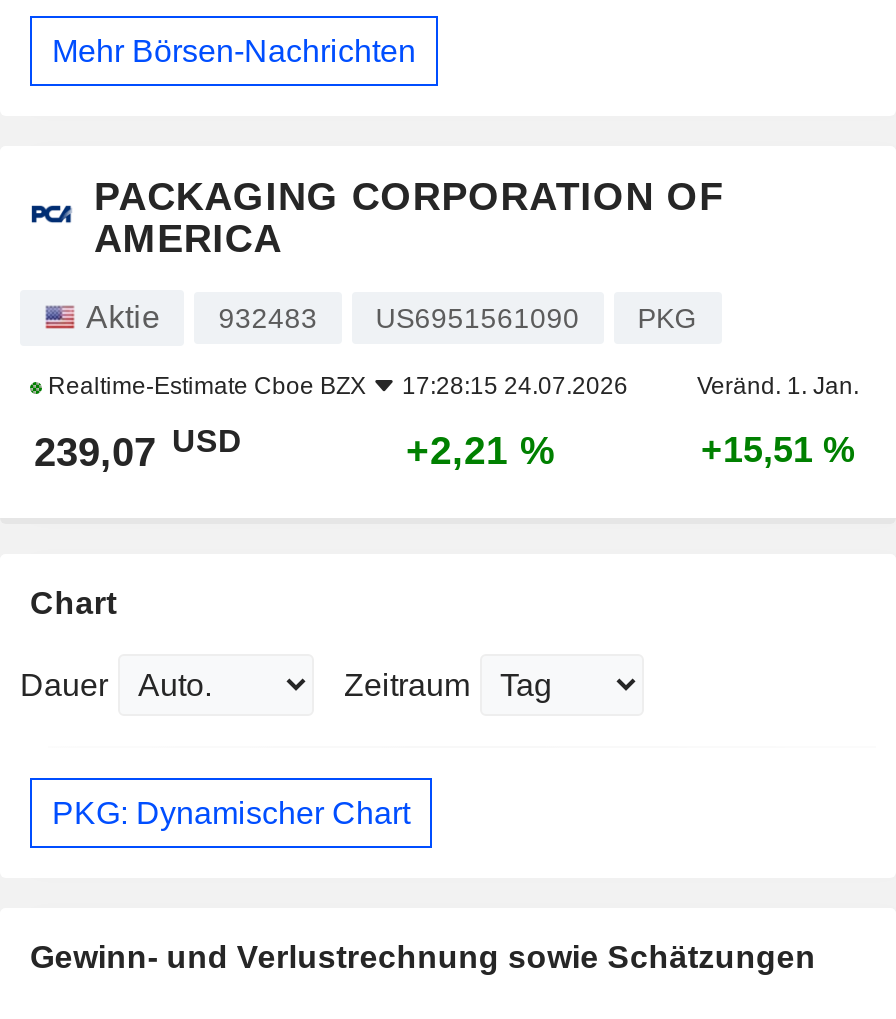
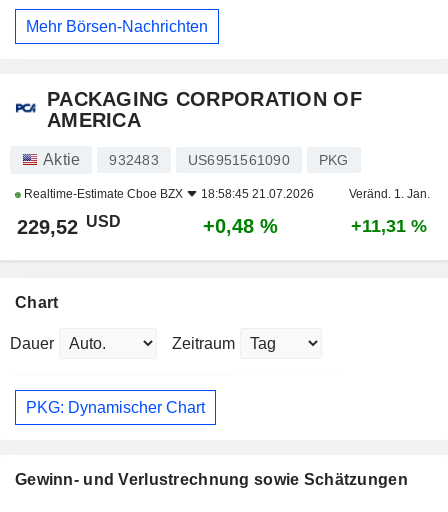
- Realtime-Estimate Cboe BZX 17:28:15 24.07.2026
+ Realtime-Estimate Cboe BZX 18:58:45 21.07.2026

- 239,07 USD
+ 229,52 USD

- +2,21 %
+ +0,48 %

- +15,51 %
+ +11,31 %
